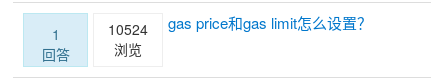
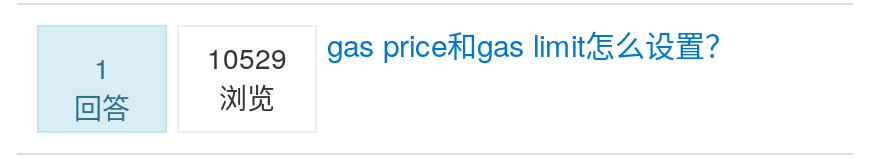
- 10524 gas price和gas limit怎么设置？
+ 10529 gas price和gas limit怎么设置？
